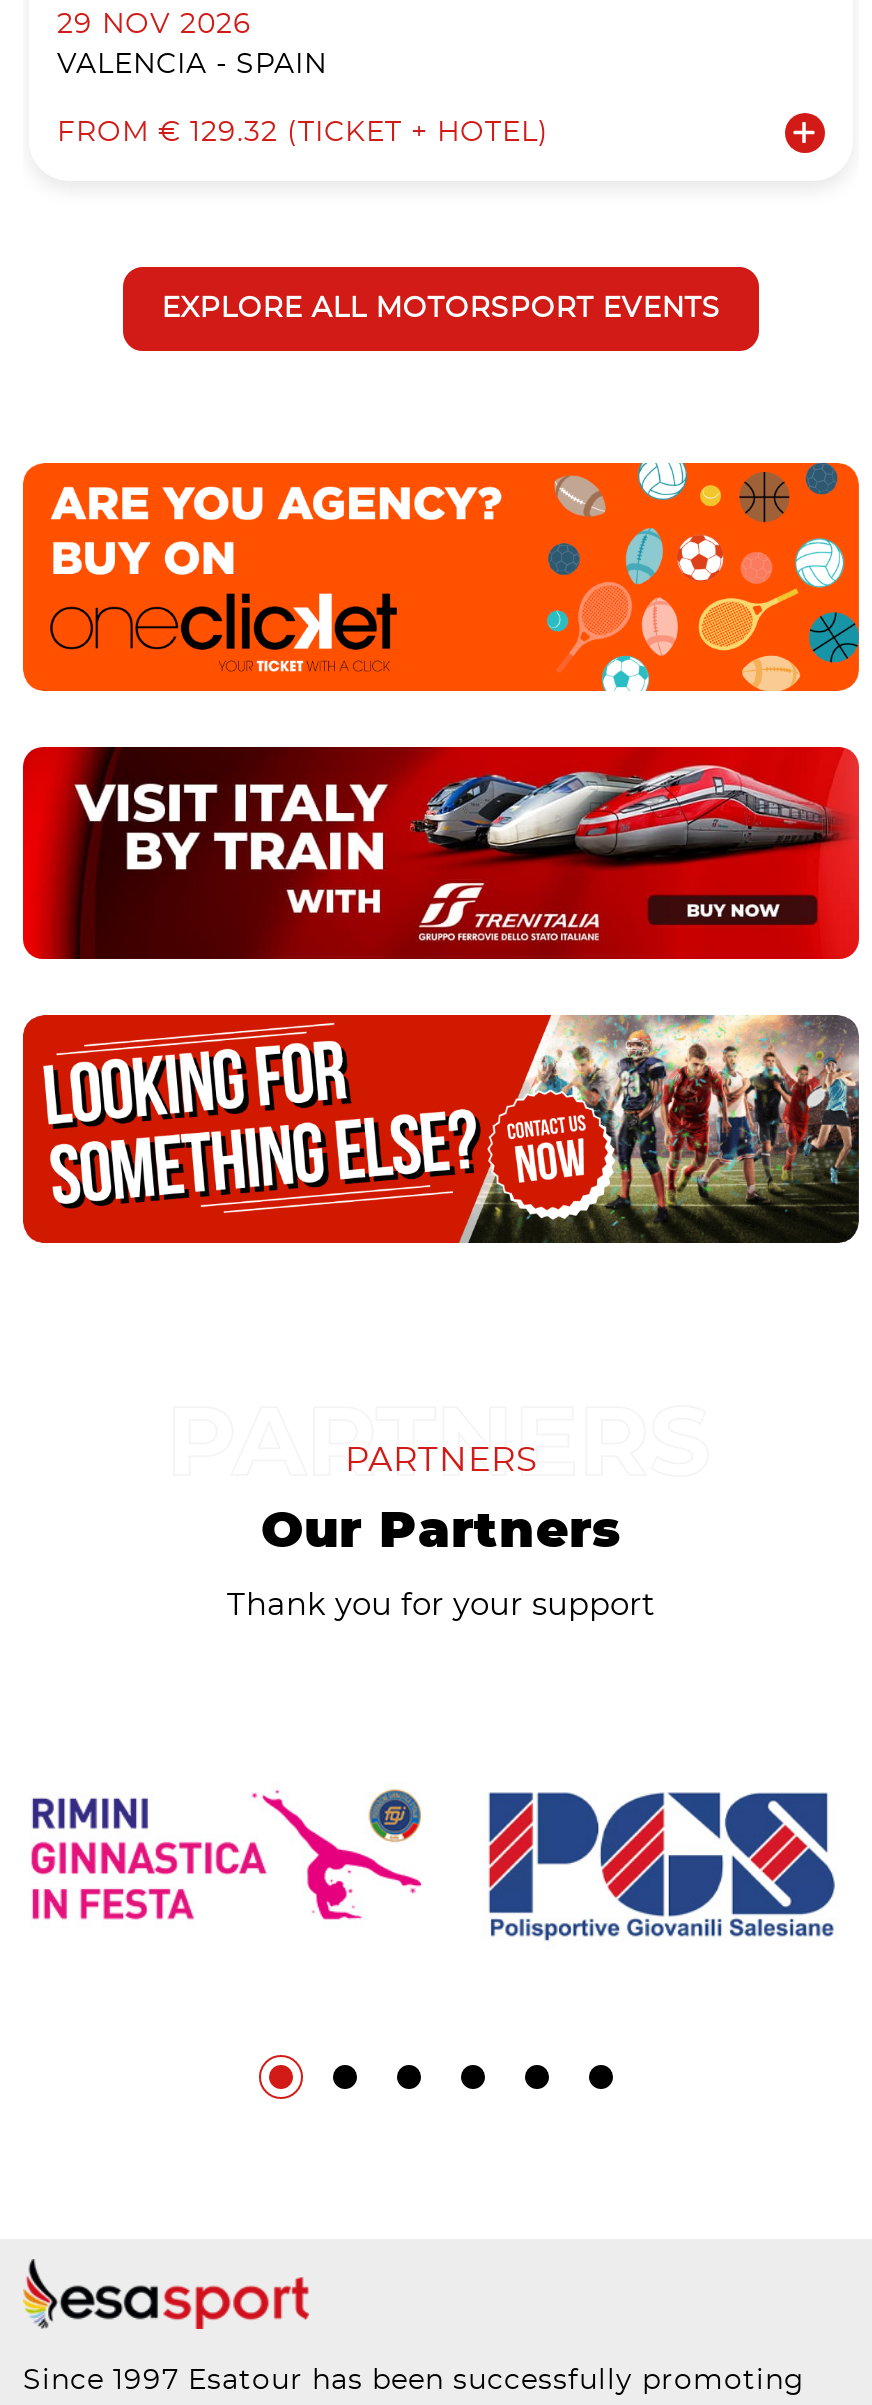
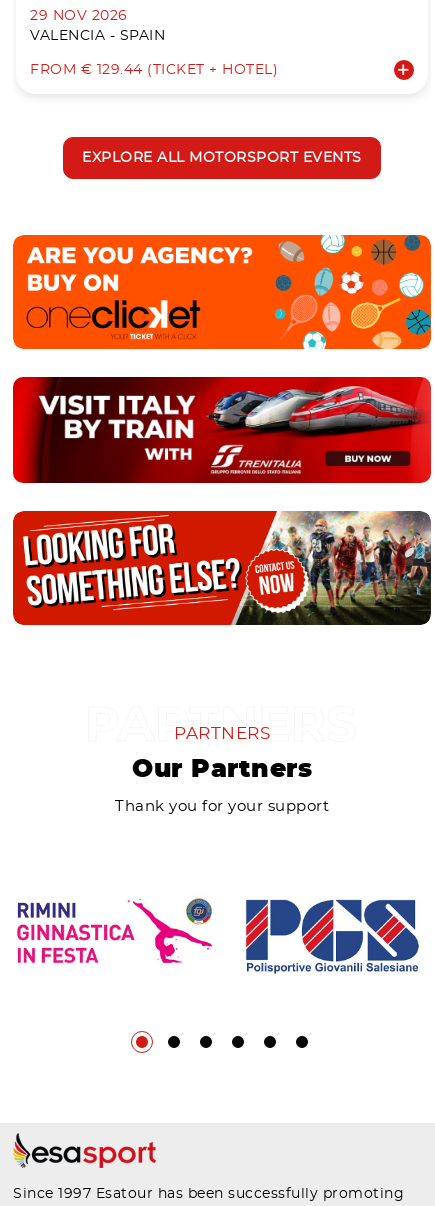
- FROM € 129.32 (TICKET + HOTEL)
+ FROM € 129.44 (TICKET + HOTEL)
